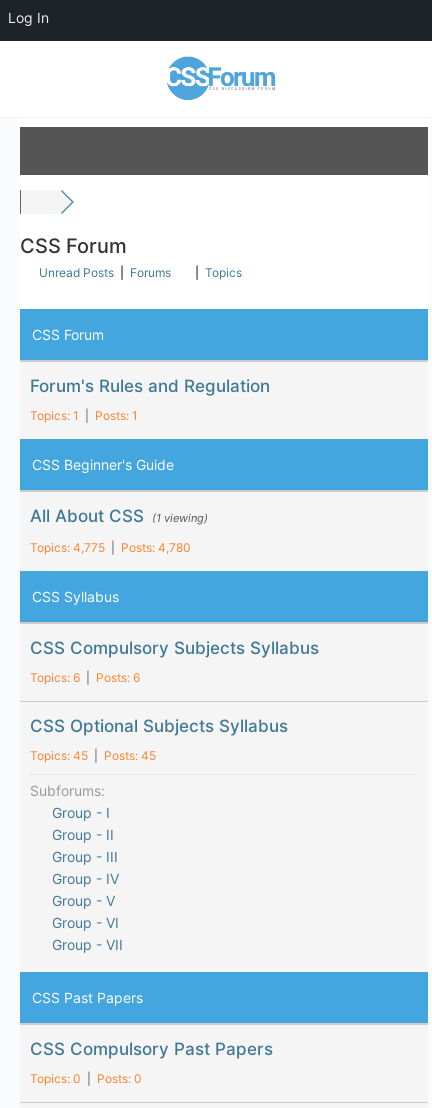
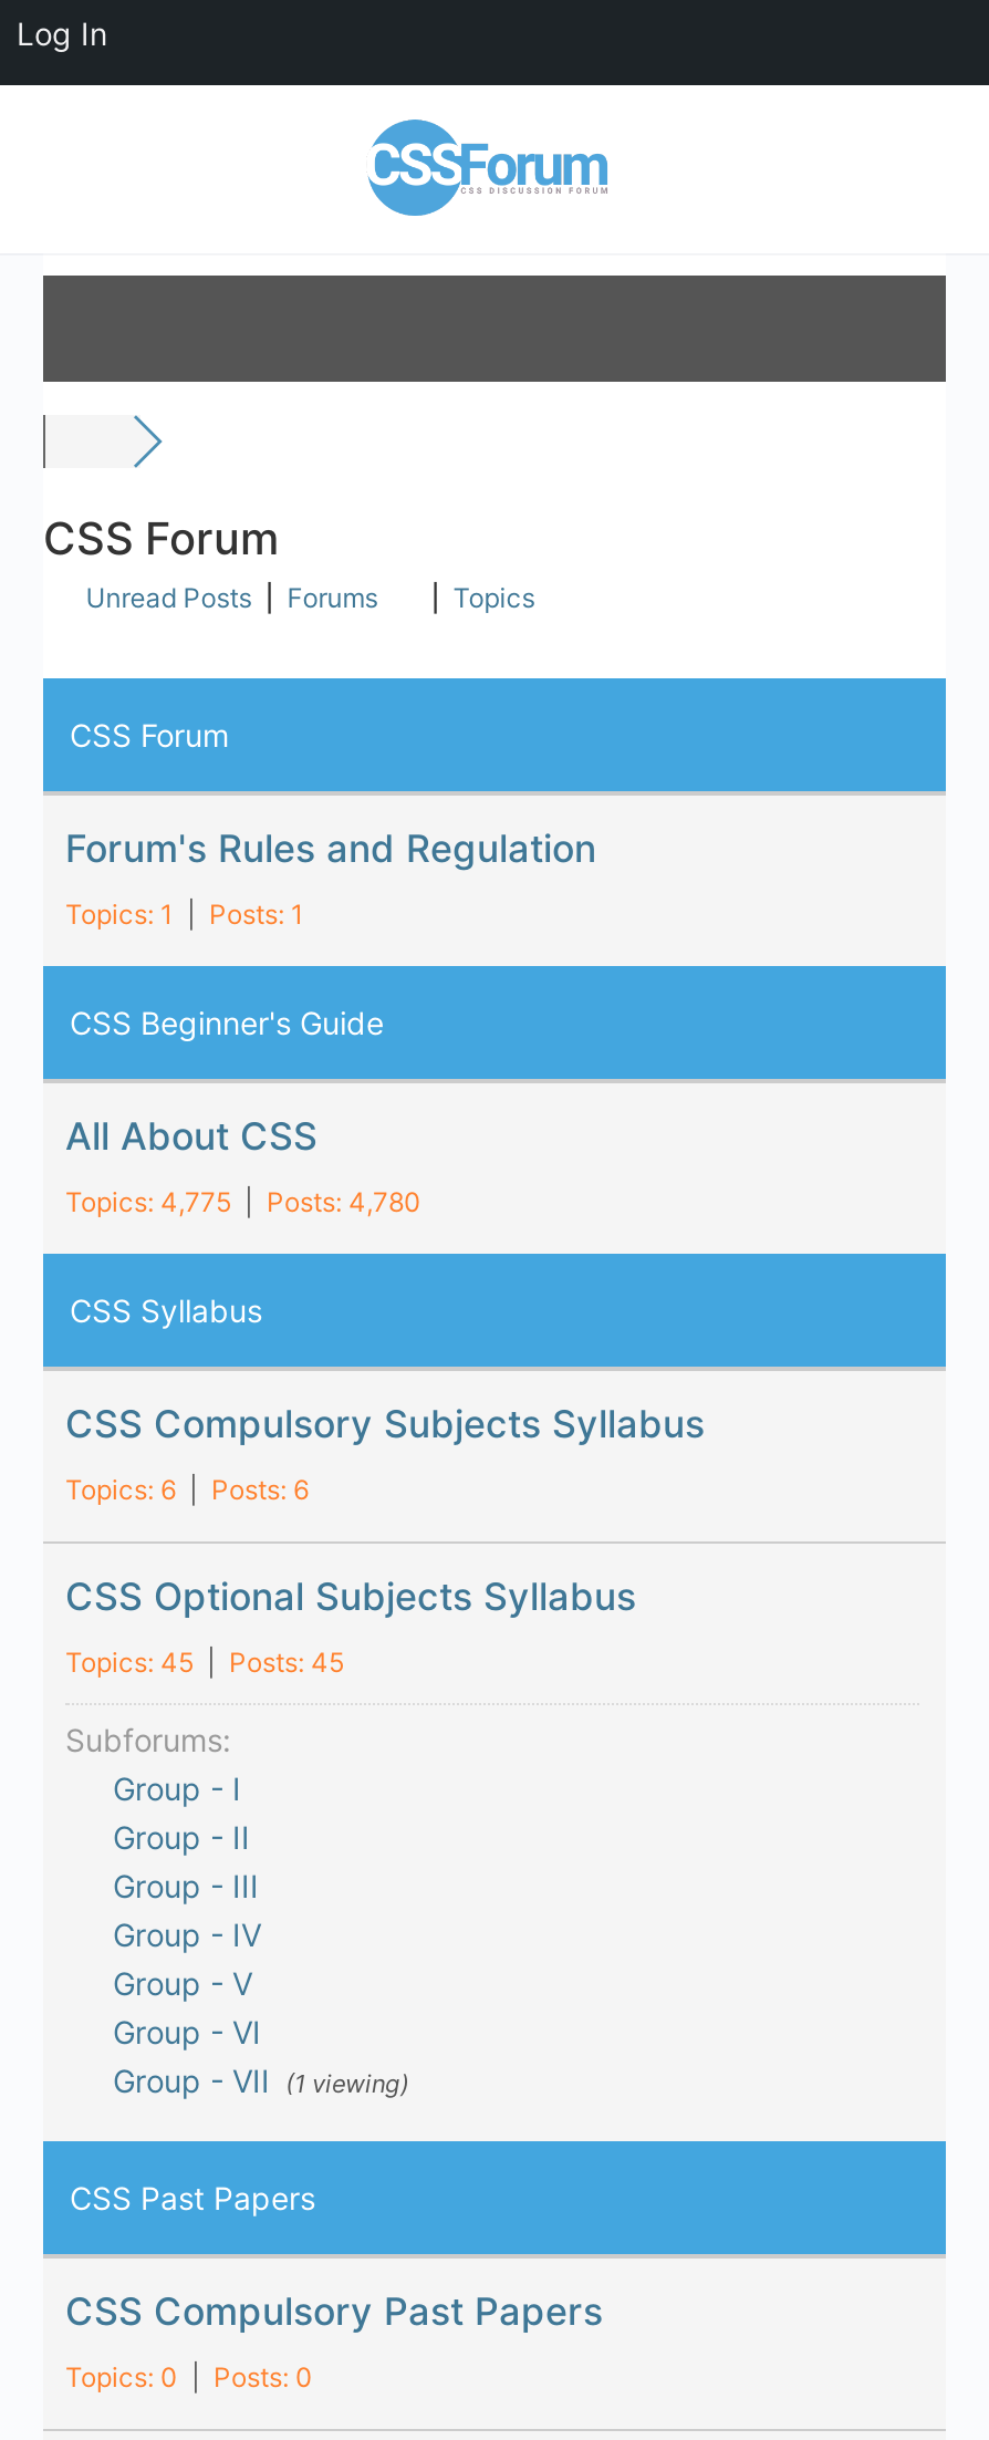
- All About CSS (1 viewing)
+ All About CSS

- Group - VII
+ Group - VII (1 viewing)
